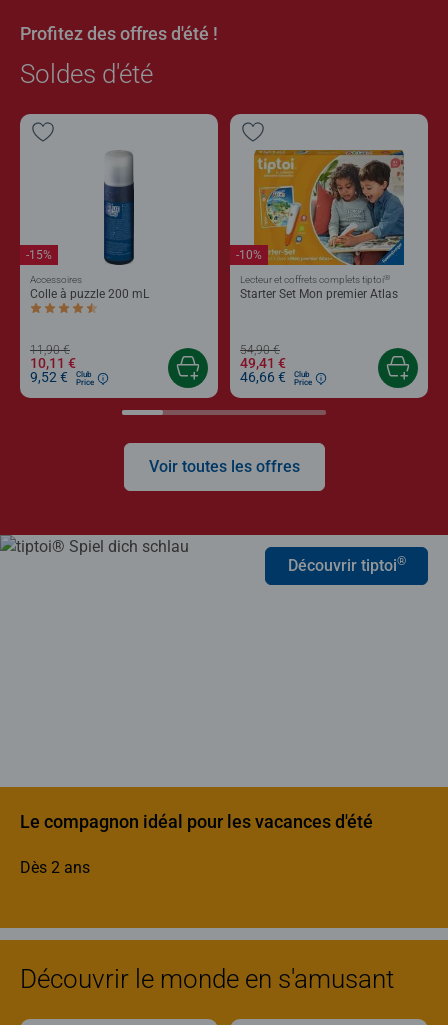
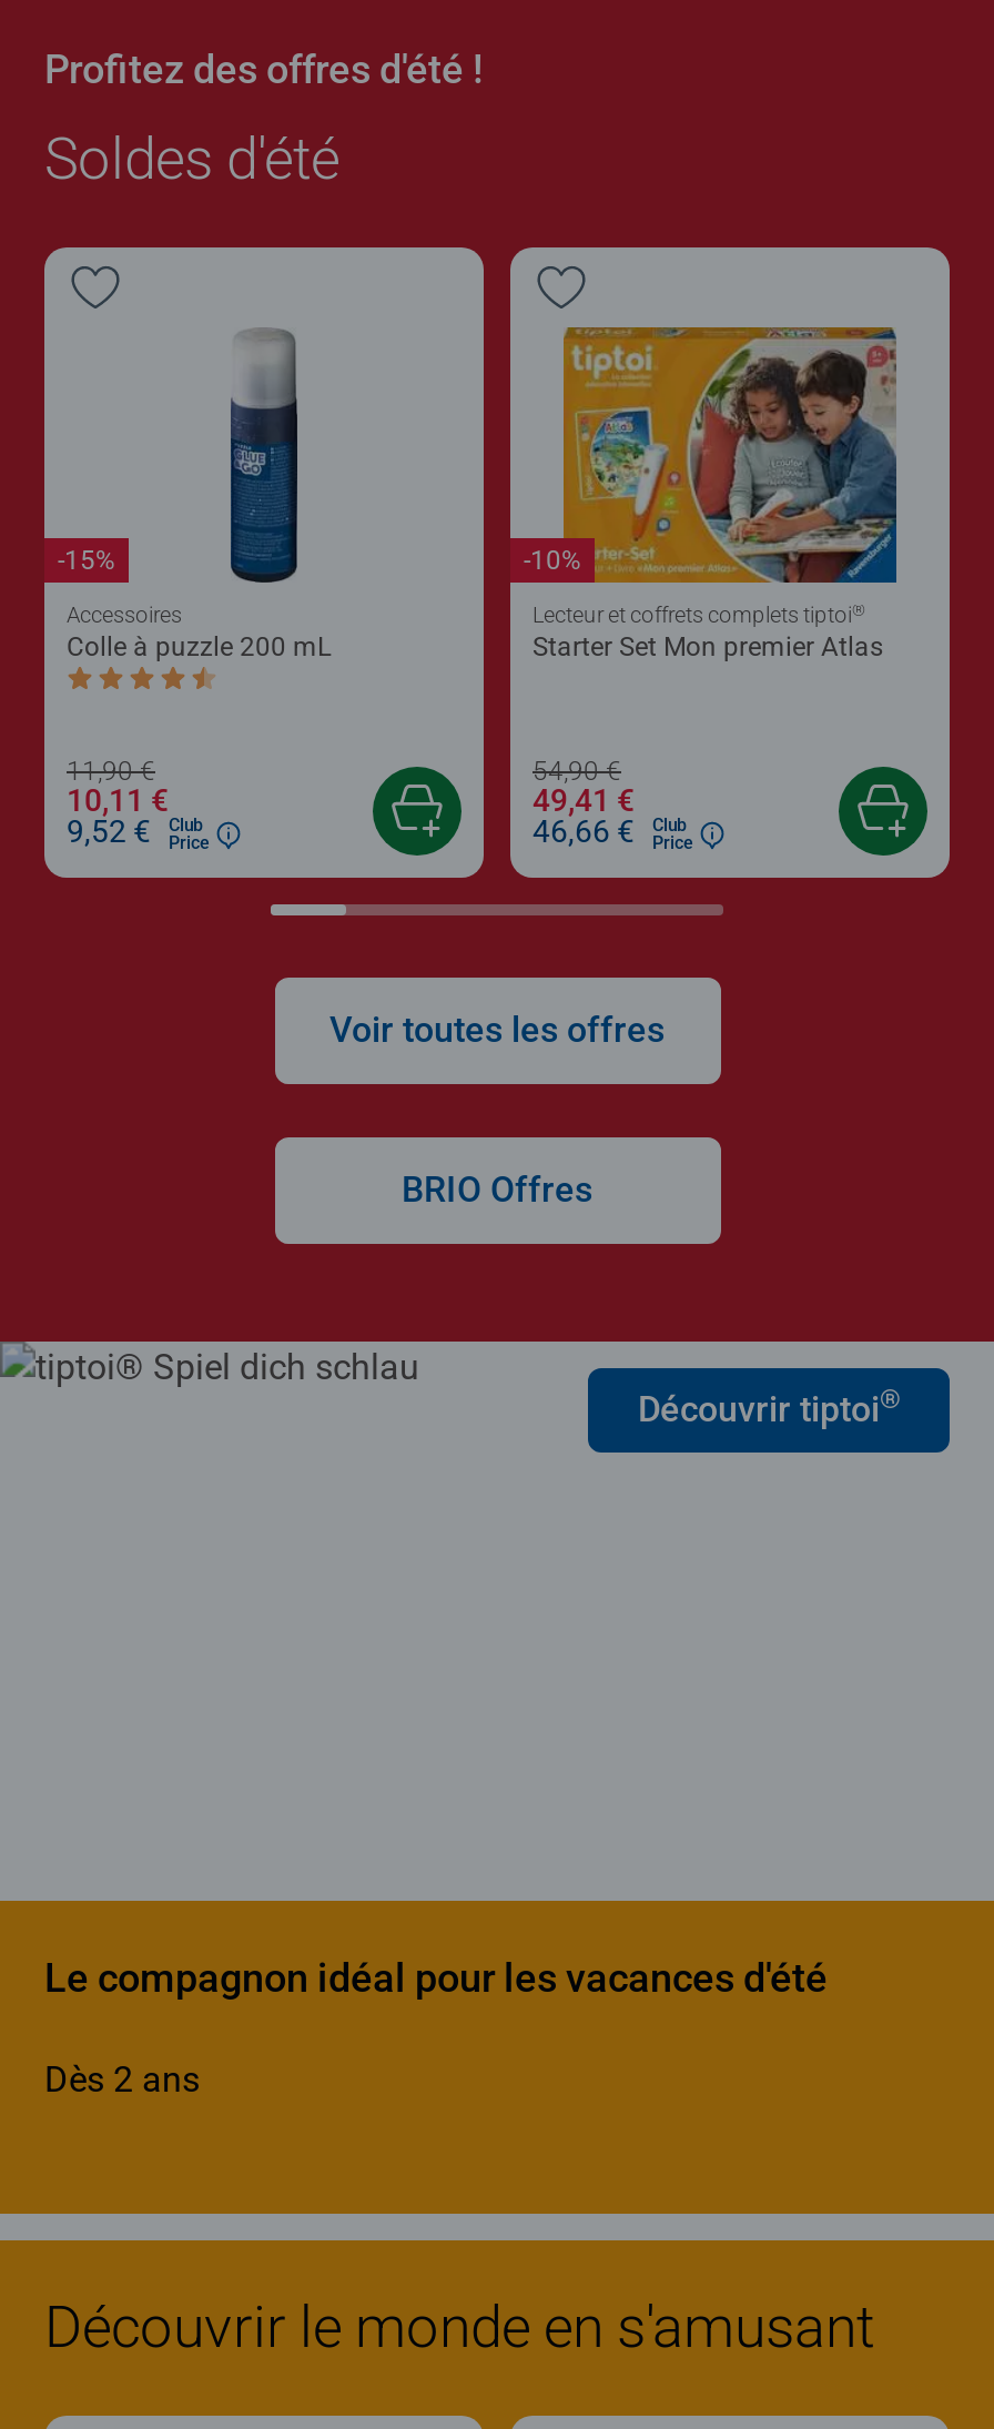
+ BRIO Offres
